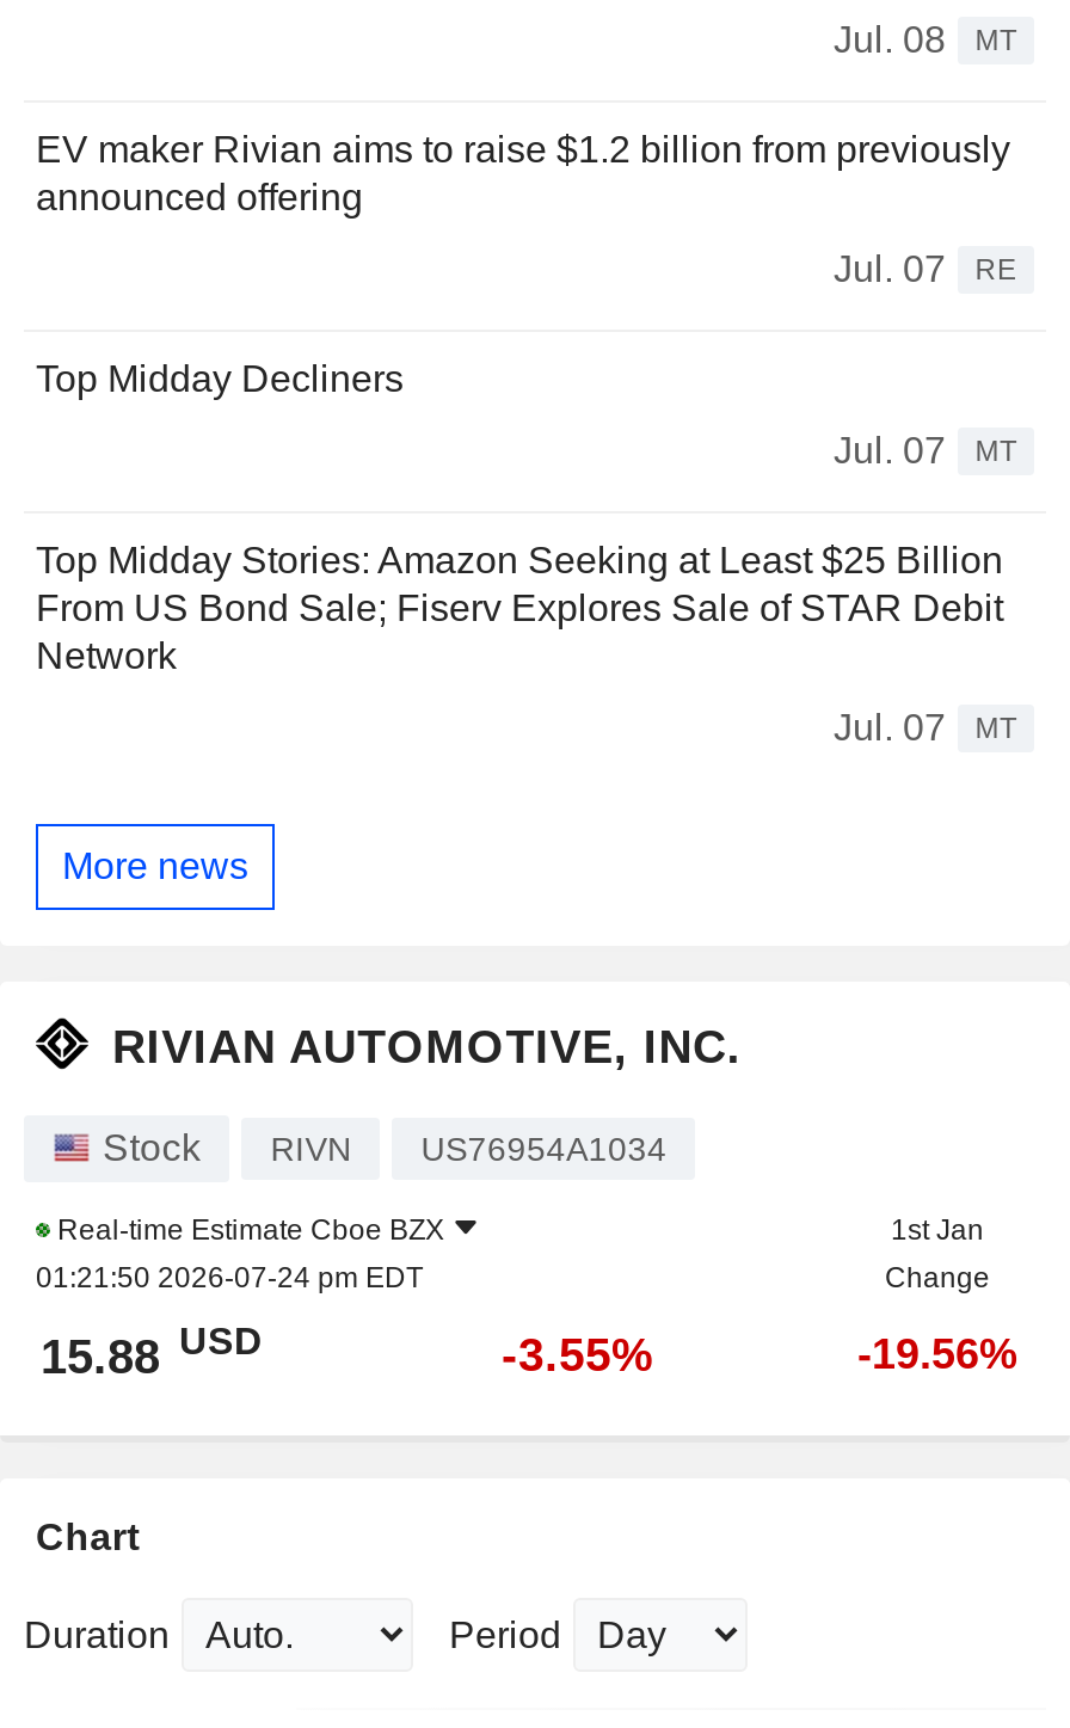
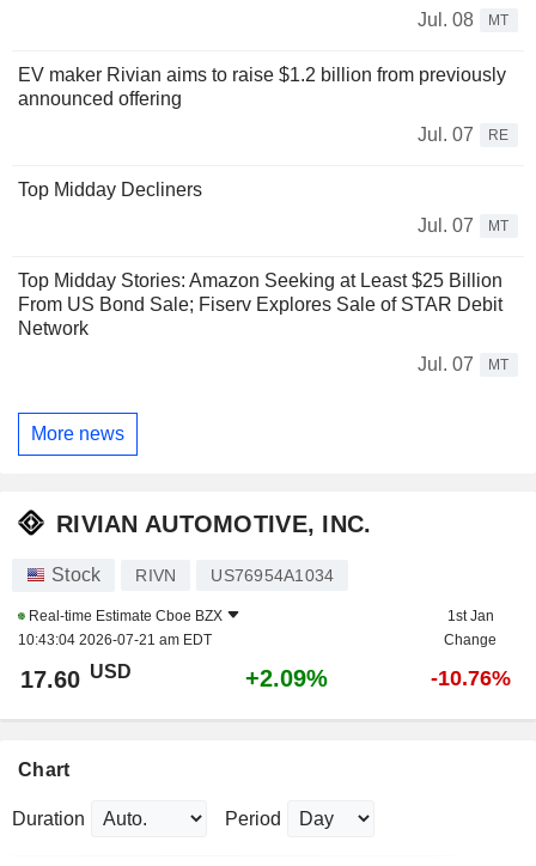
- 01:21:50 2026-07-24 pm EDT
+ 10:43:04 2026-07-21 am EDT

- 15.88 USD
+ 17.60 USD

- -3.55%
+ +2.09%

- -19.56%
+ -10.76%
